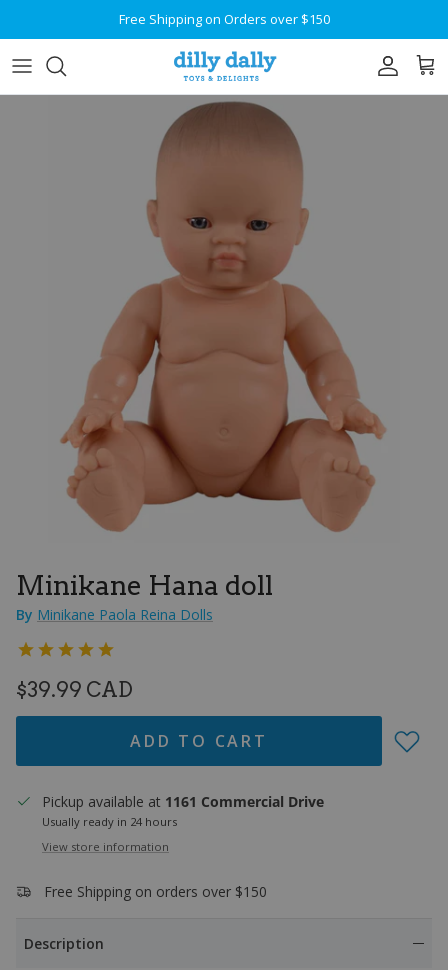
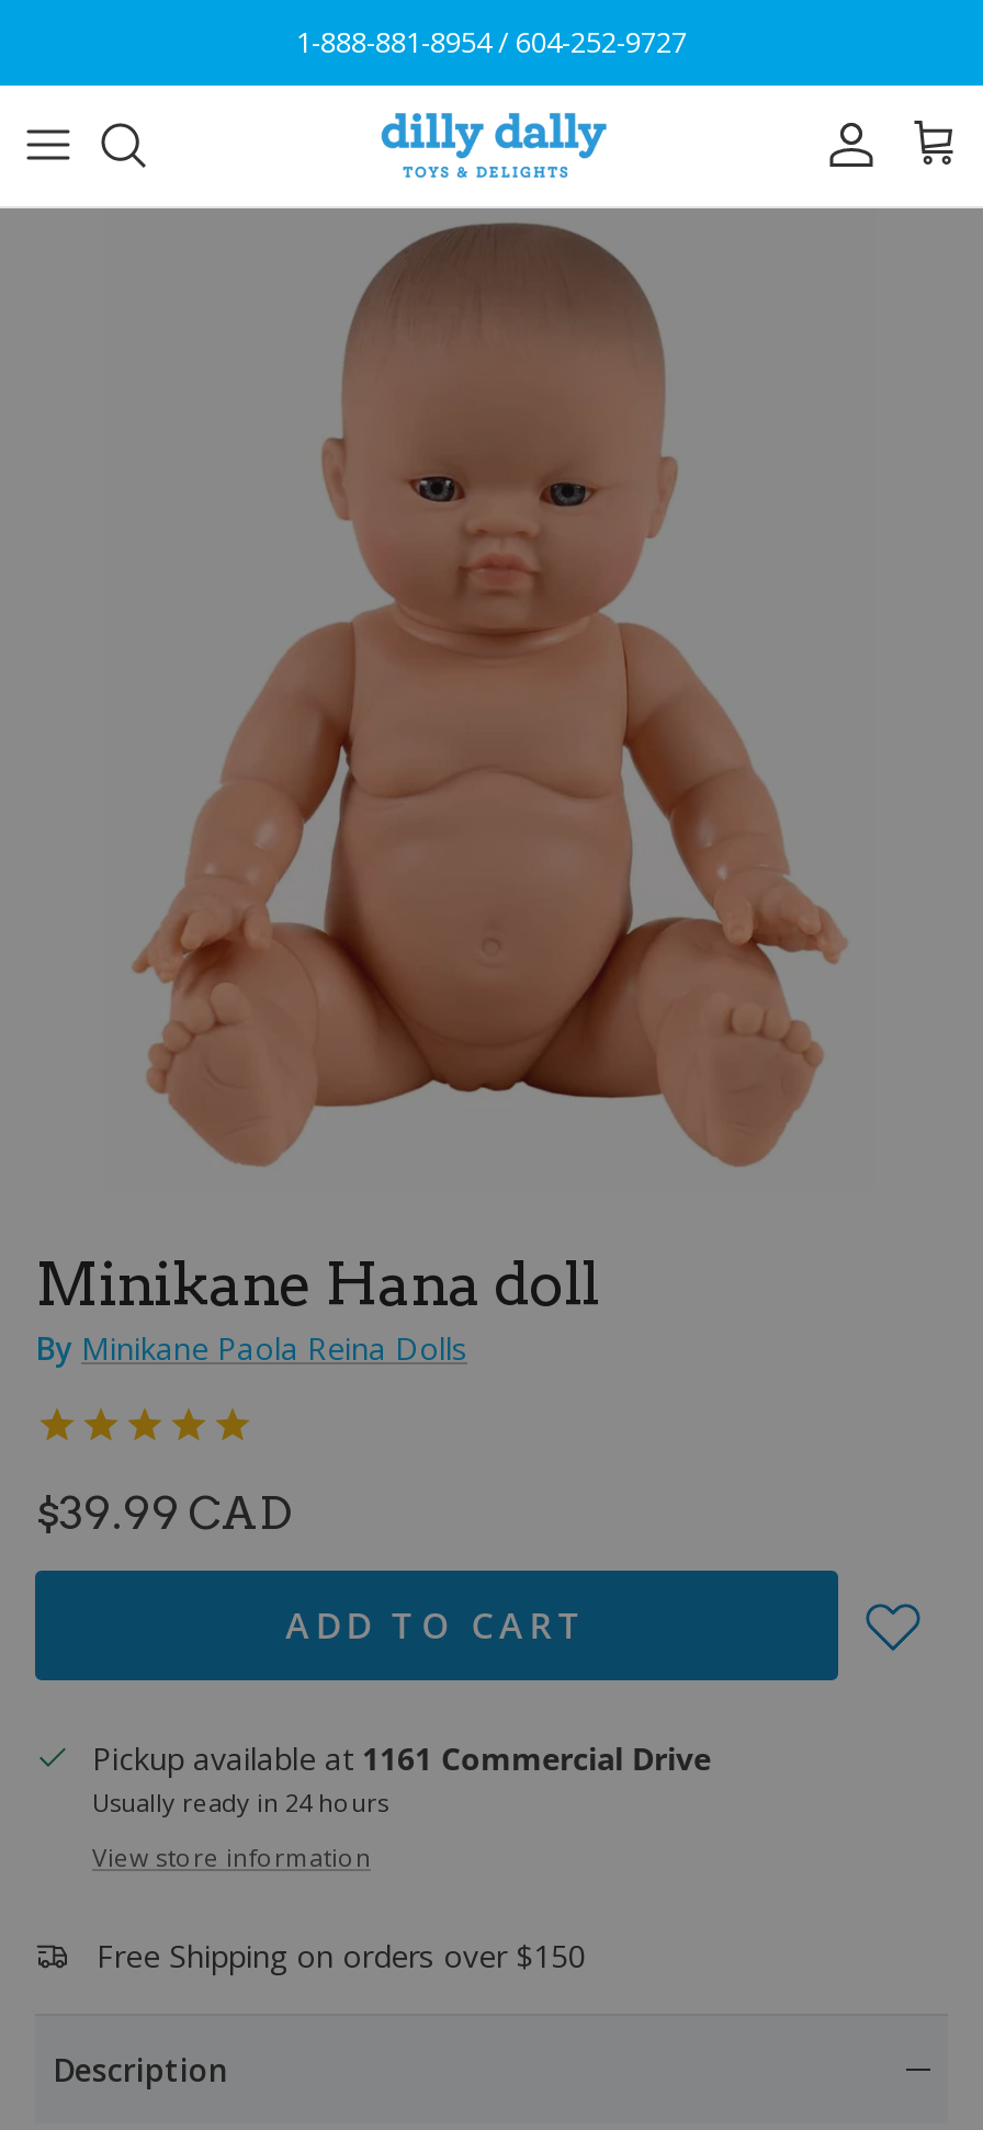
- Free Shipping on Orders over $150
+ 1-888-881-8954 / 604-252-9727
